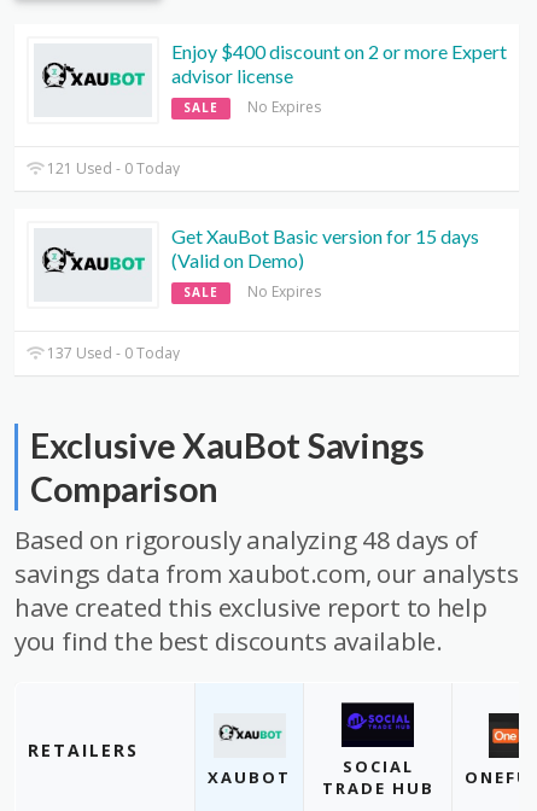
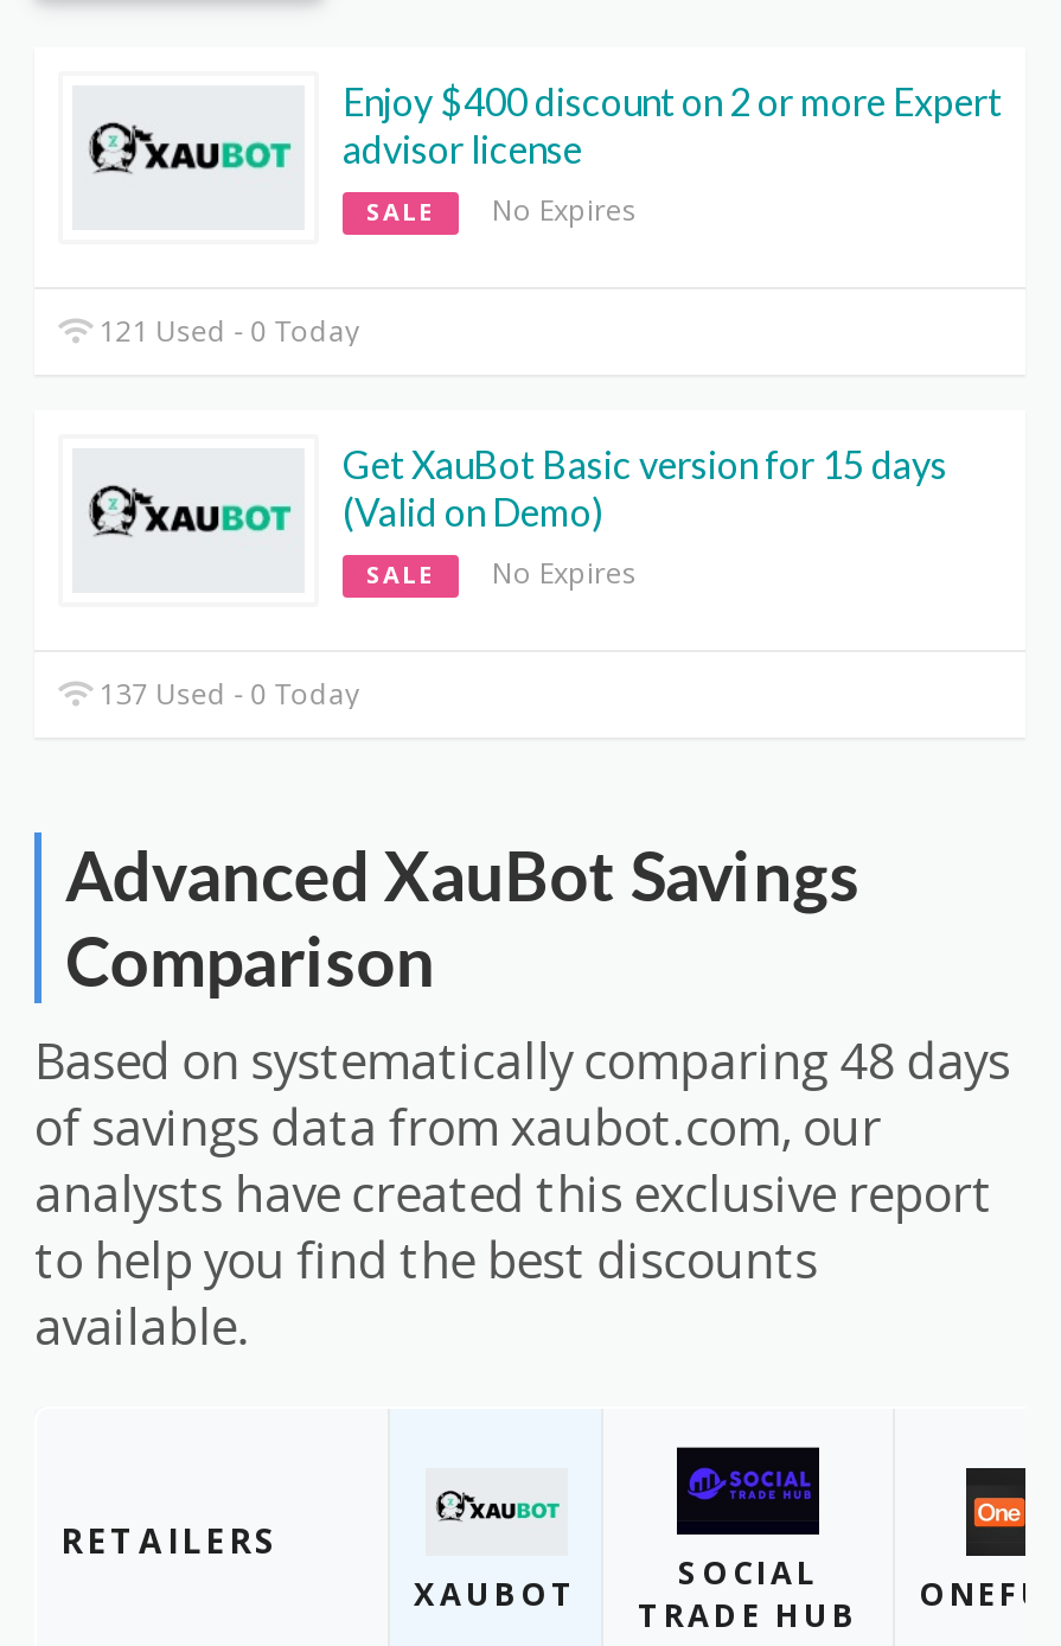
- Exclusive XauBot Savings
+ Advanced XauBot Savings

- Based on rigorously analyzing 48 days of
- savings data from xaubot.com, our analysts
- have created this exclusive report to help
- you find the best discounts available.
+ Based on systematically comparing 48 days
+ of savings data from xaubot.com, our
+ analysts have created this exclusive report
+ to help you find the best discounts
+ available.
